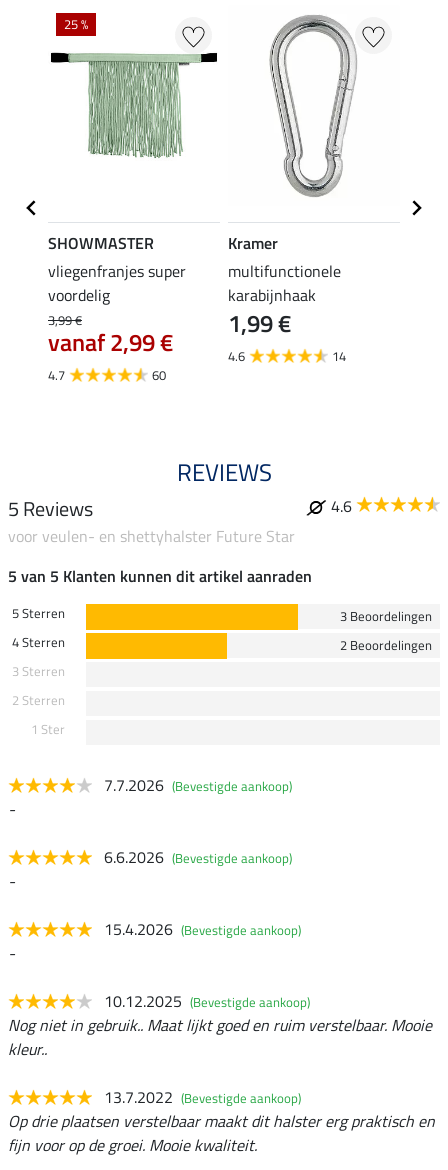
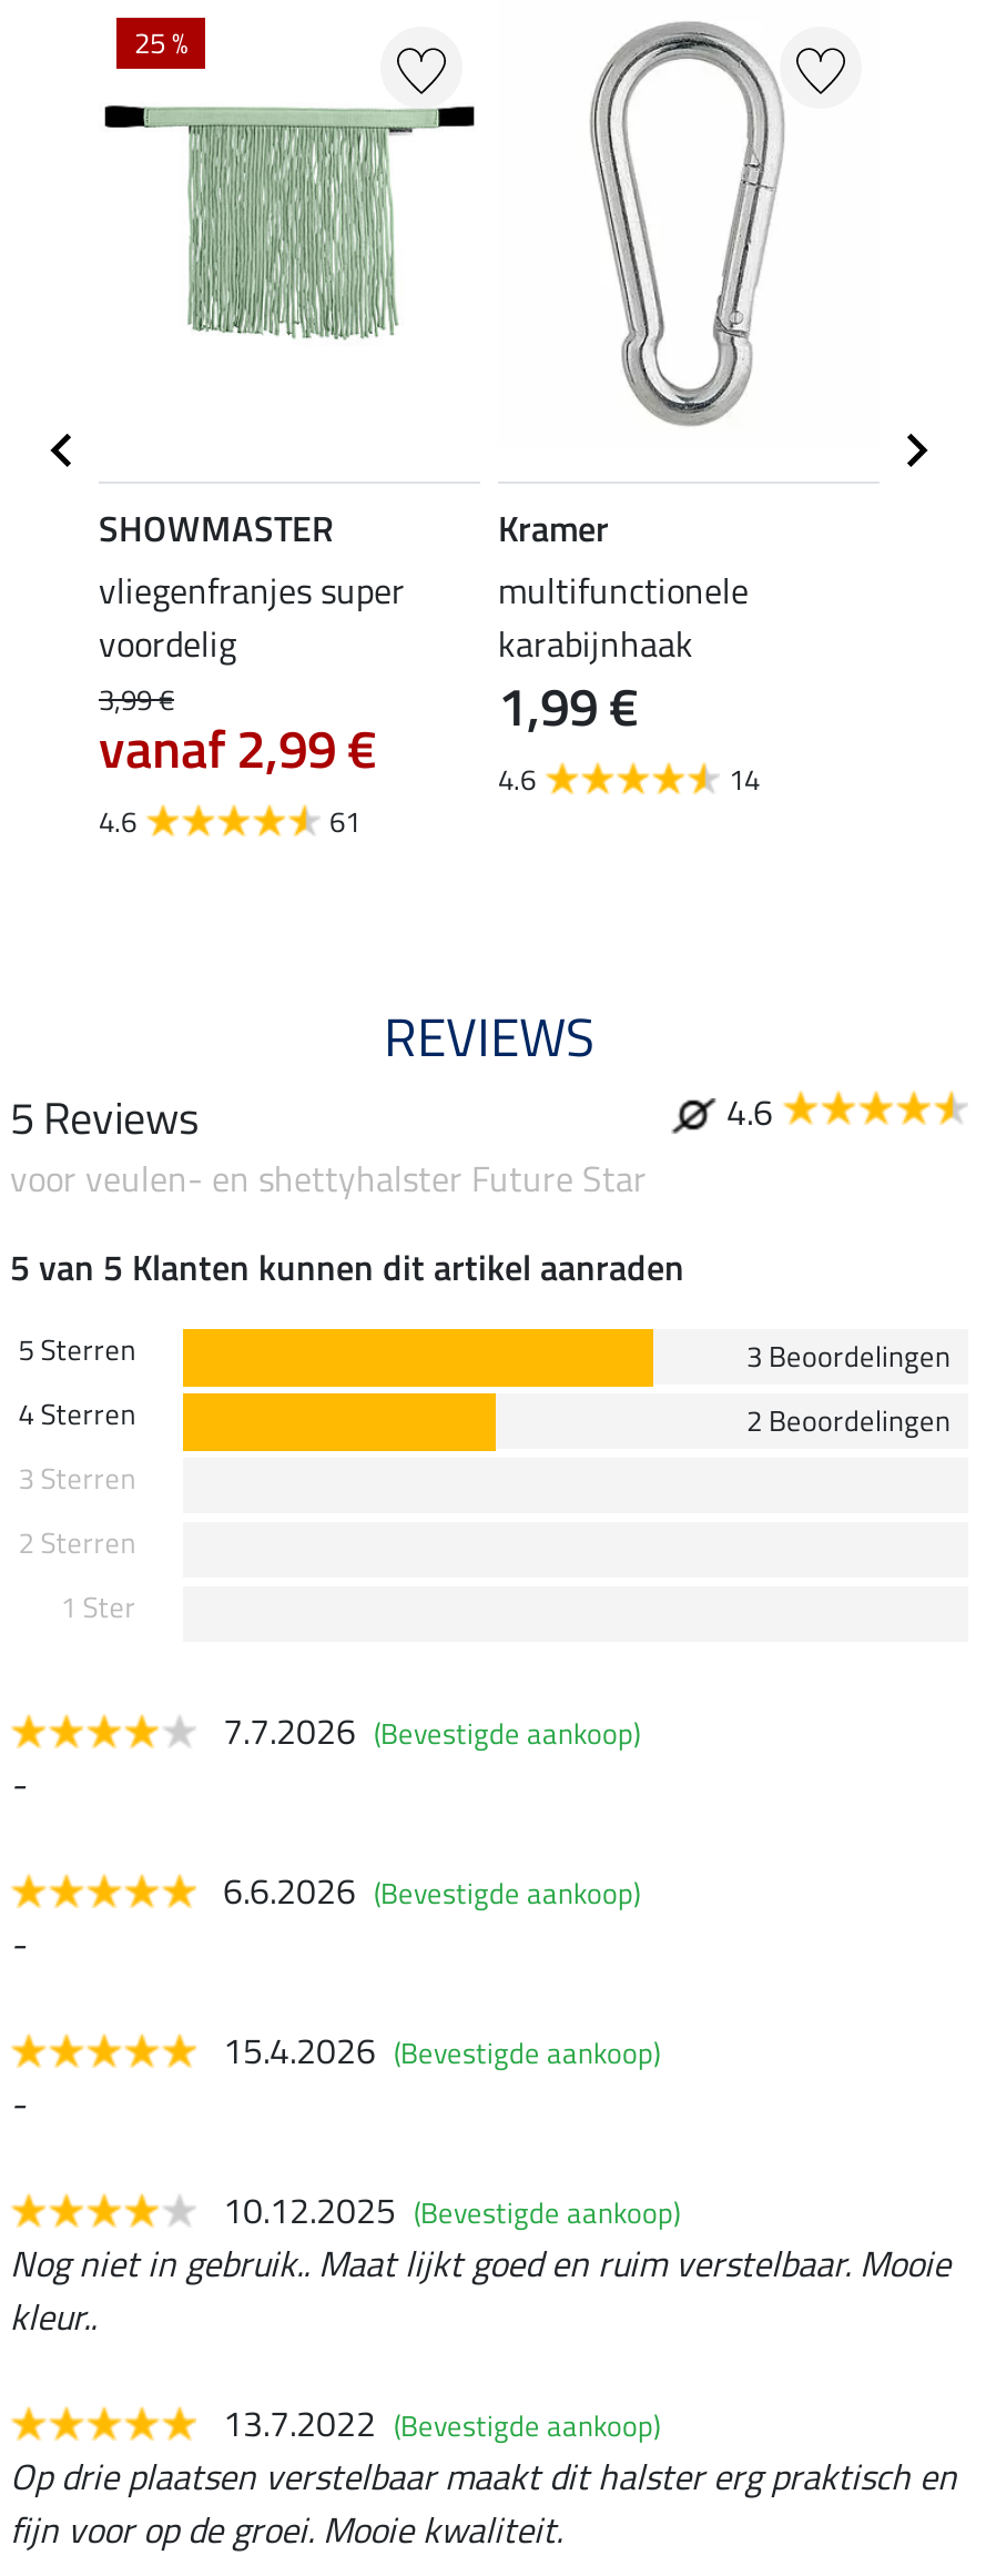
- 4.7
+ 4.6

- 60
+ 61
